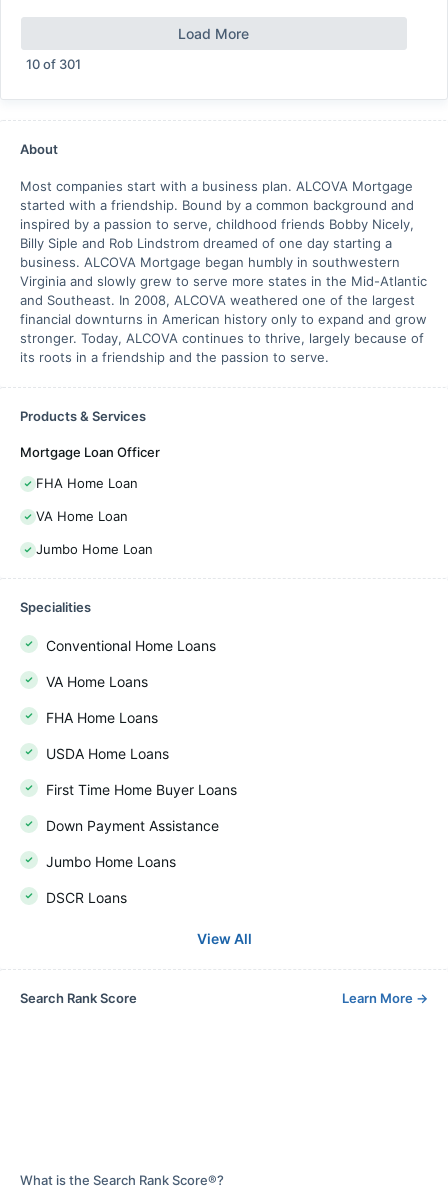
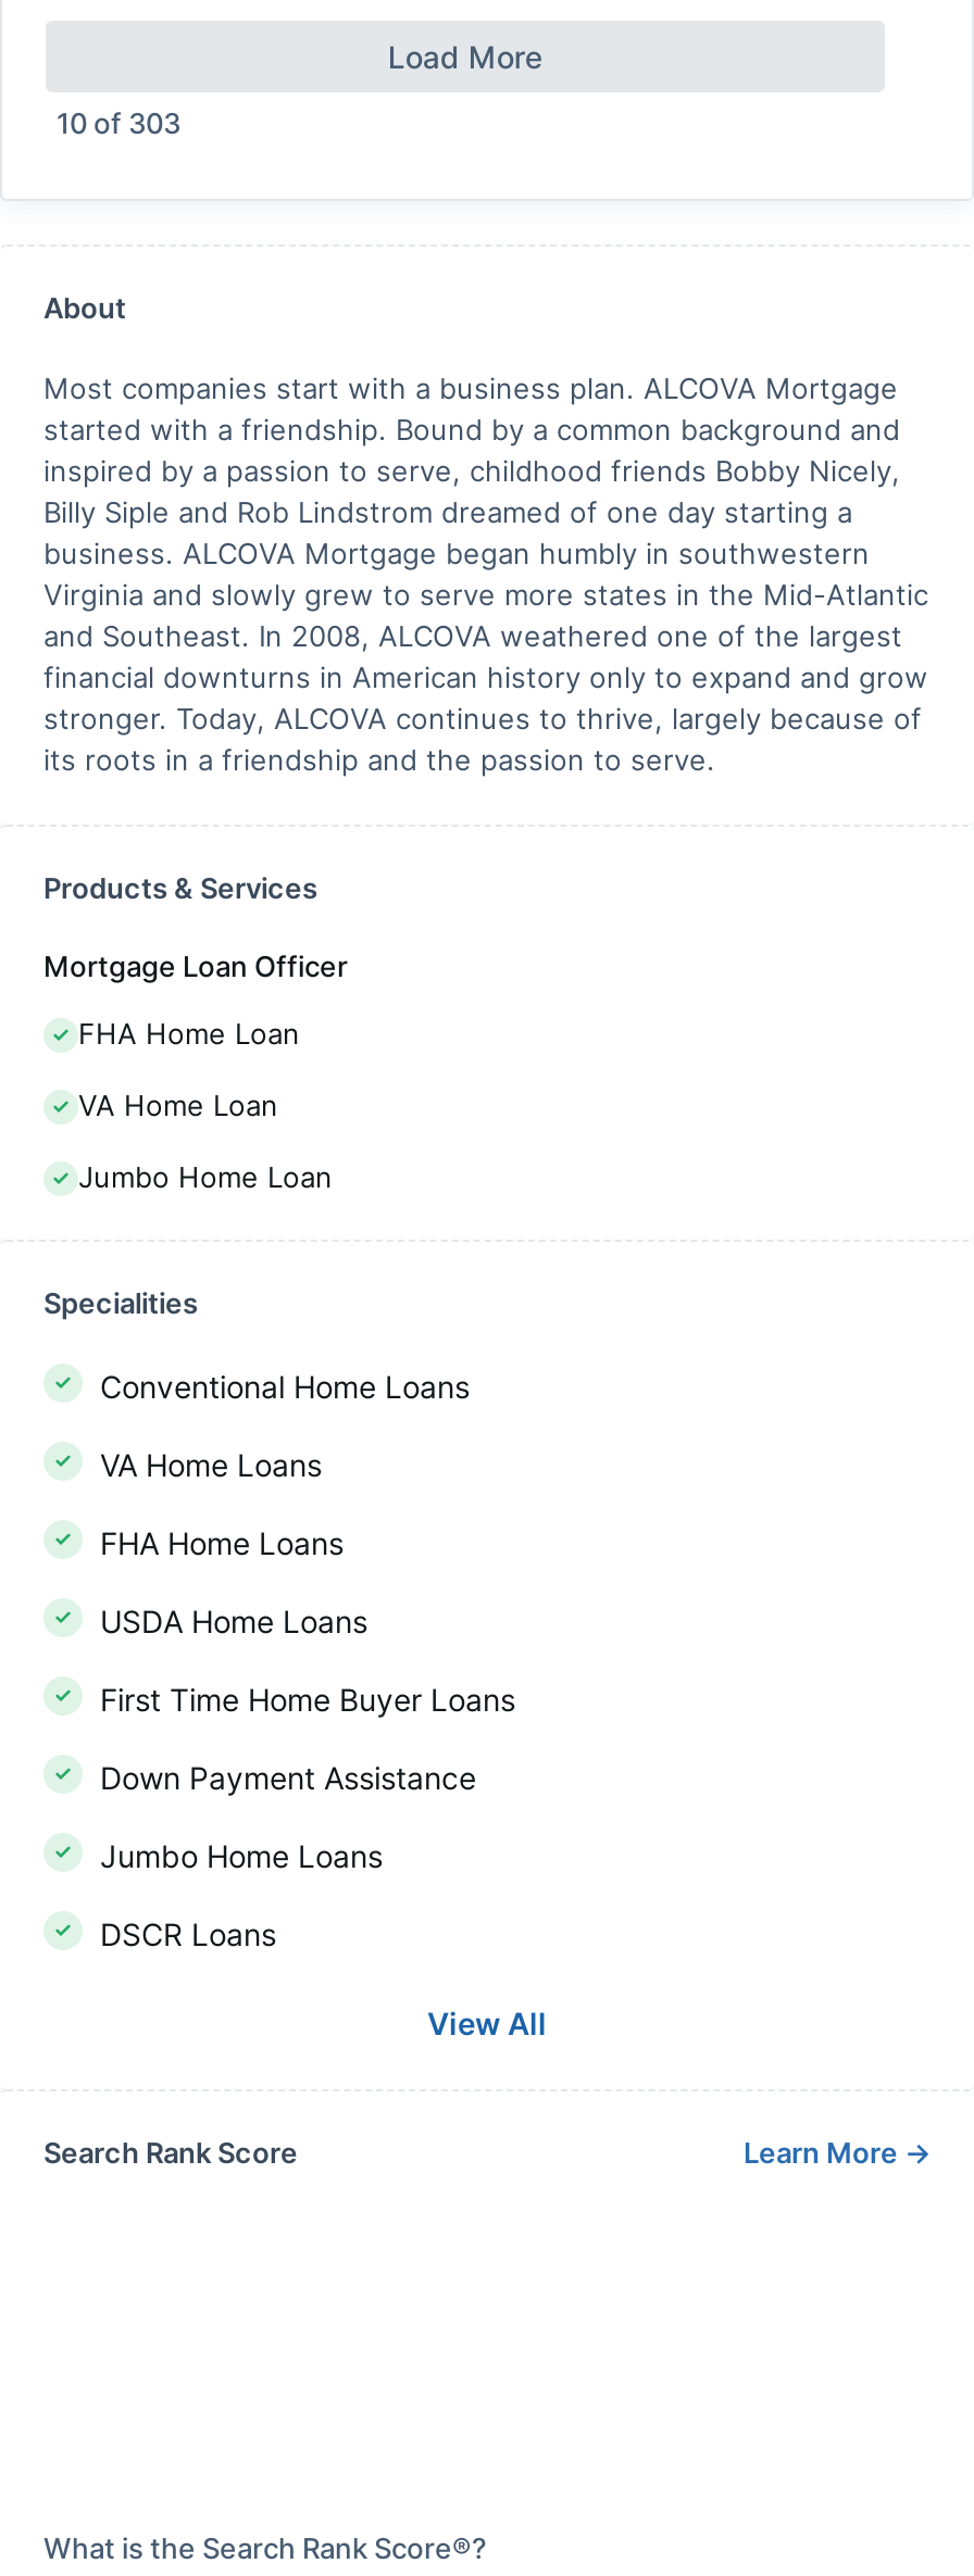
- 10 of 301
+ 10 of 303
